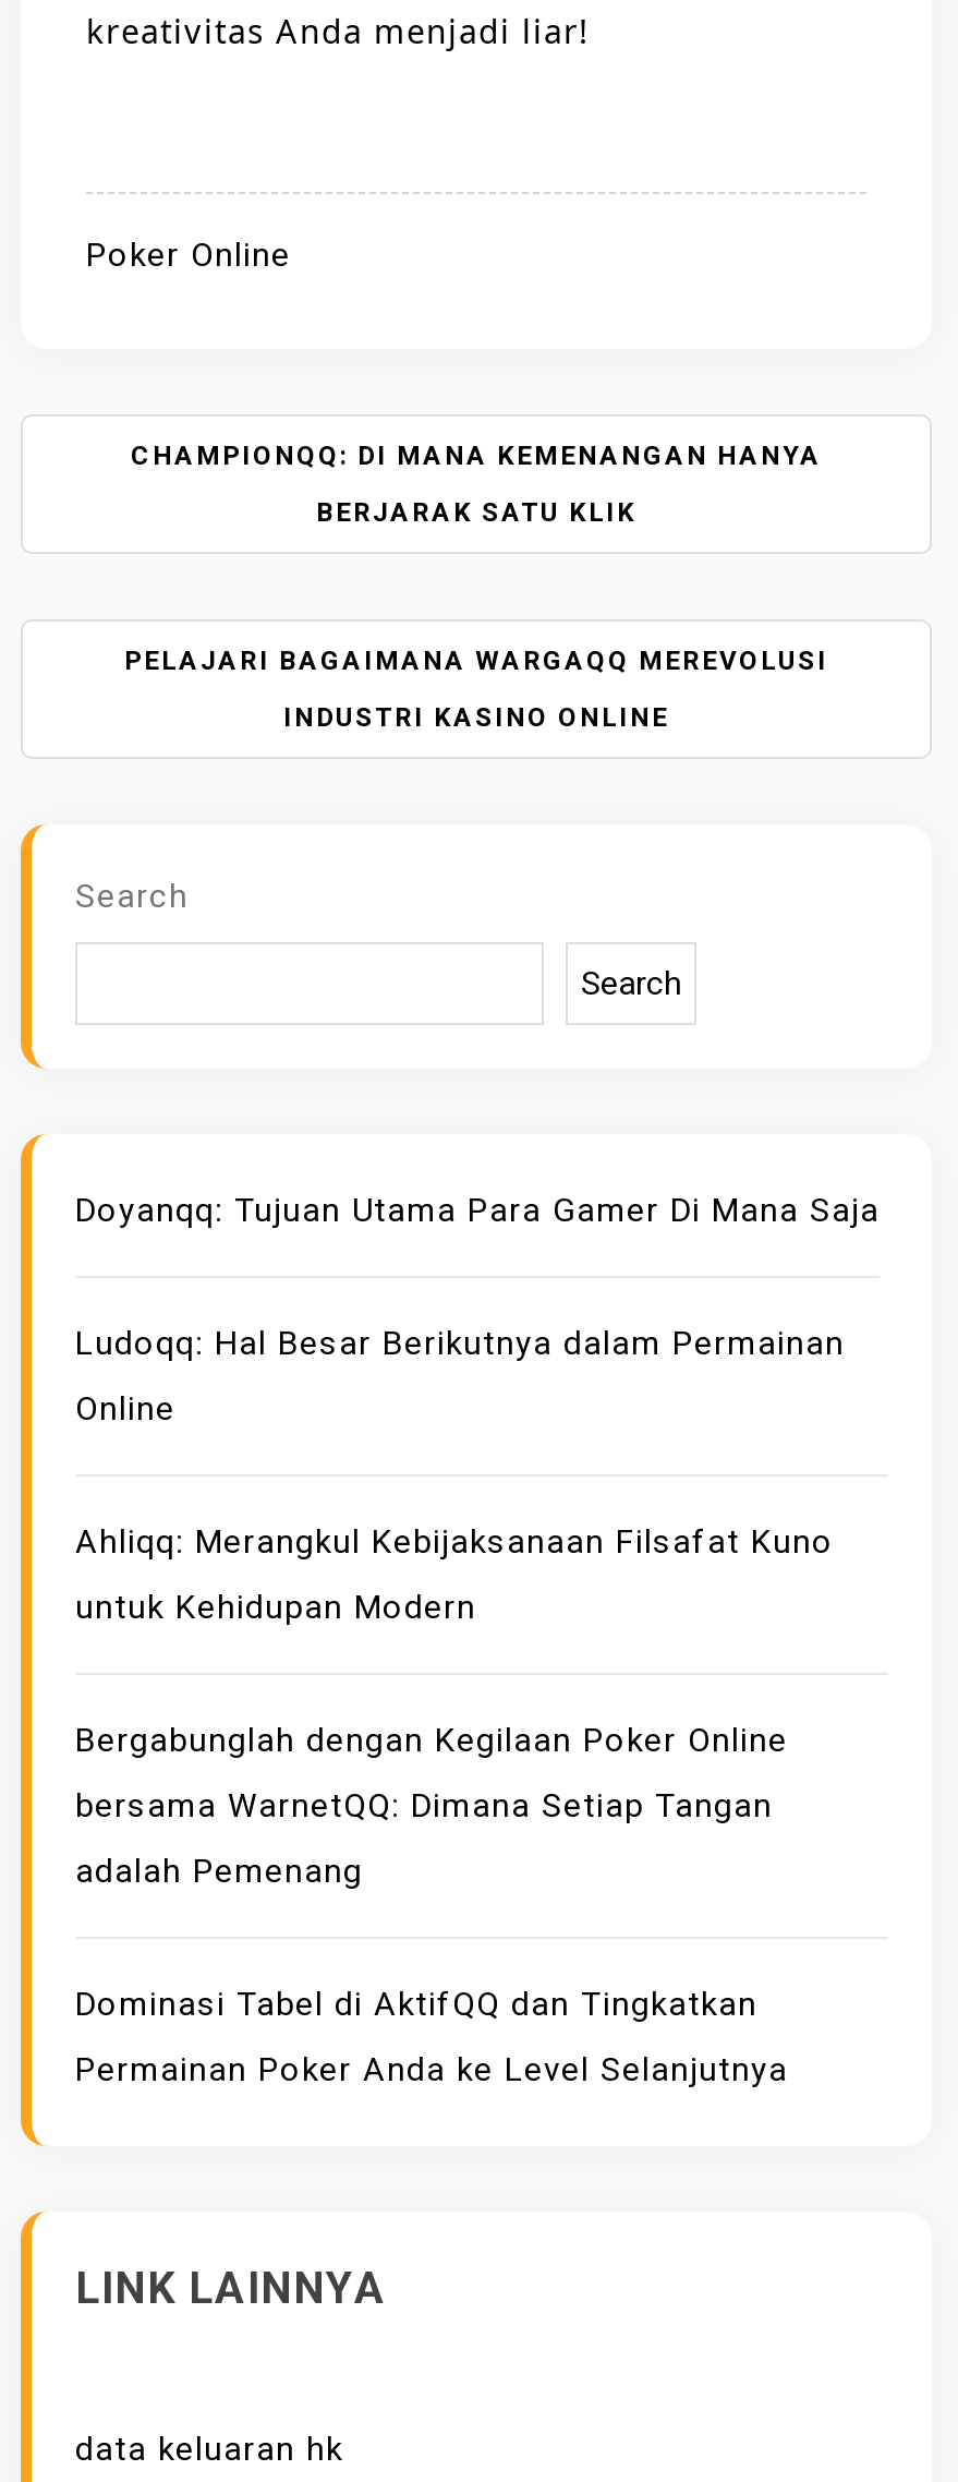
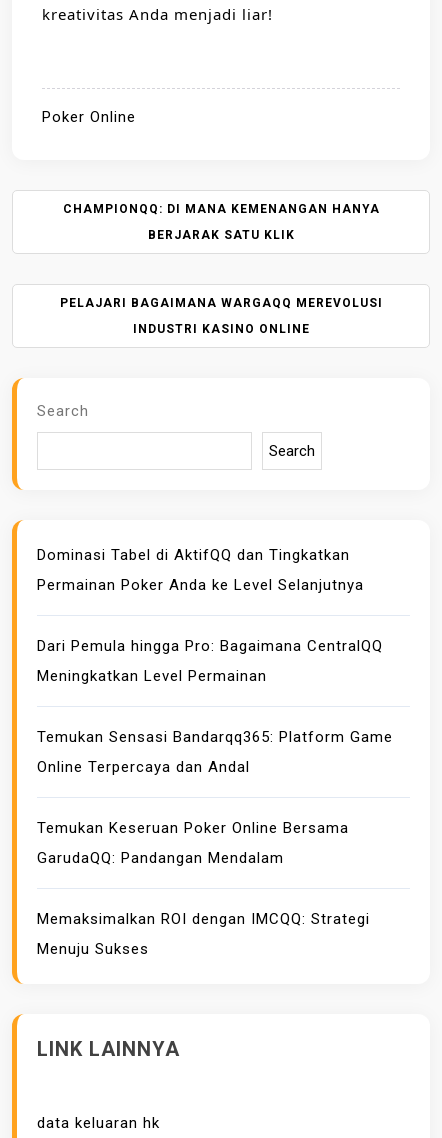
- Doyanqq: Tujuan Utama Para Gamer Di Mana Saja
- Ludoqq: Hal Besar Berikutnya dalam Permainan
- Online
- Ahliqq: Merangkul Kebijaksanaan Filsafat Kuno
- untuk Kehidupan Modern
- Bergabunglah dengan Kegilaan Poker Online
- bersama WarnetQQ: Dimana Setiap Tangan
- adalah Pemenang

moved up: Dominasi Tabel di AktifQQ dan Tingkatkan | Permainan Poker Anda ke Level Selanjutnya

+ Dari Pemula hingga Pro: Bagaimana CentralQQ
+ Meningkatkan Level Permainan
+ Temukan Sensasi Bandarqq365: Platform Game
+ Online Terpercaya dan Andal
+ Temukan Keseruan Poker Online Bersama
+ GarudaQQ: Pandangan Mendalam
+ Memaksimalkan ROI dengan IMCQQ: Strategi
+ Menuju Sukses
